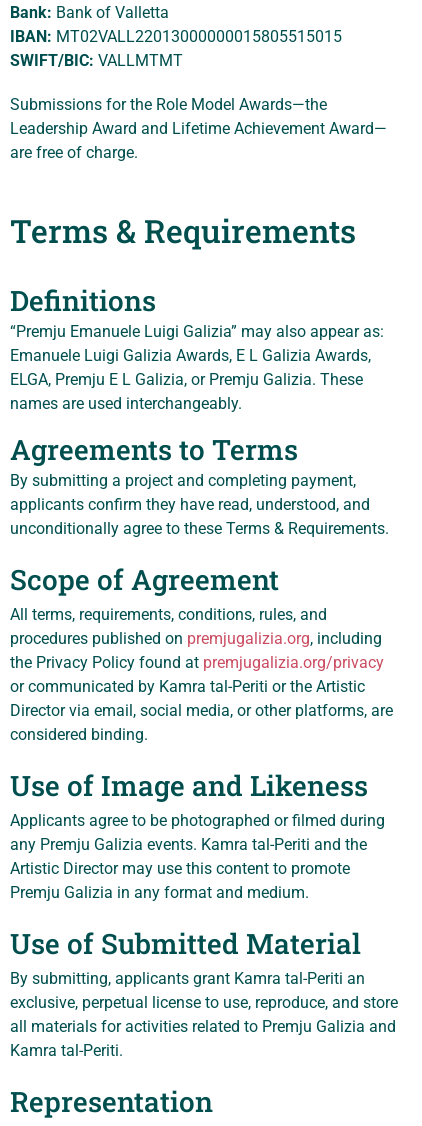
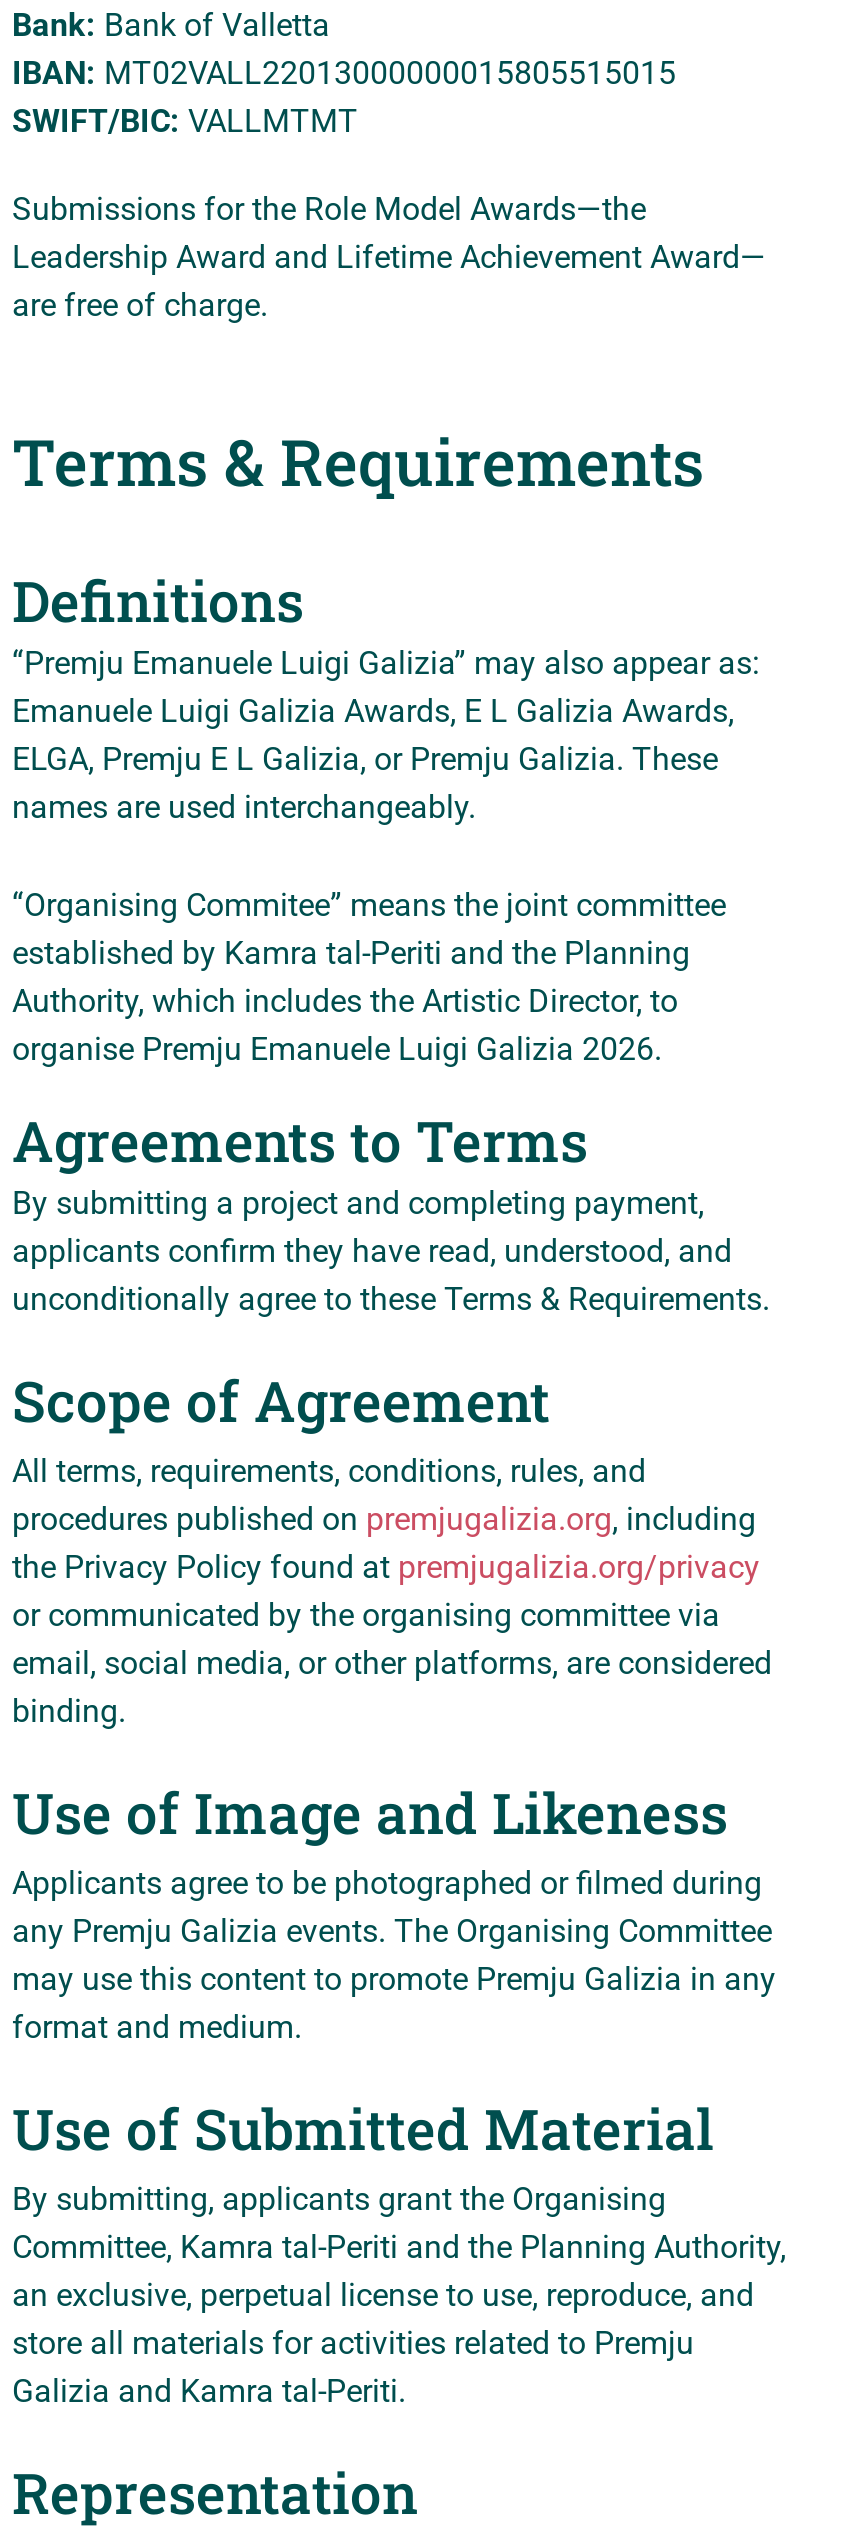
+ “Organising Commitee” means the joint committee
+ established by Kamra tal-Periti and the Planning
+ Authority, which includes the Artistic Director, to
+ organise Premju Emanuele Luigi Galizia 2026.

- or communicated by Kamra tal-Periti or the Artistic
- Director via email, social media, or other platforms, are
- considered binding.
+ or communicated by the organising committee via
+ email, social media, or other platforms, are considered
+ binding.

- any Premju Galizia events. Kamra tal-Periti and the
- Artistic Director may use this content to promote
- Premju Galizia in any format and medium.
+ any Premju Galizia events. The Organising Committee
+ may use this content to promote Premju Galizia in any
+ format and medium.

- By submitting, applicants grant Kamra tal-Periti an
- exclusive, perpetual license to use, reproduce, and store
- all materials for activities related to Premju Galizia and
- Kamra tal-Periti.
+ By submitting, applicants grant the Organising
+ Committee, Kamra tal-Periti and the Planning Authority,
+ an exclusive, perpetual license to use, reproduce, and
+ store all materials for activities related to Premju
+ Galizia and Kamra tal-Periti.
